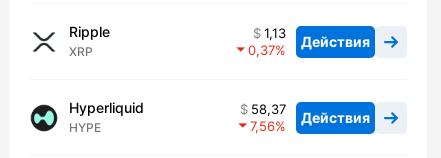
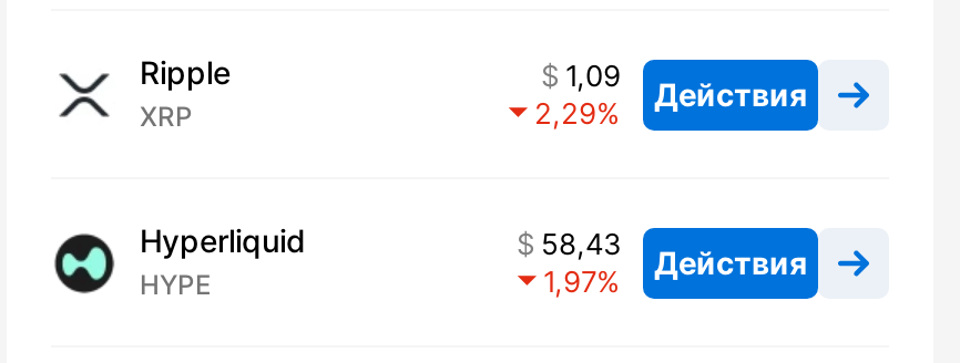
- 1,13 Действия
+ 1,09 Действия

- 0,37
+ 2,29

- 58,37 Действия
+ 58,43 Действия

- 7,56
+ 1,97
